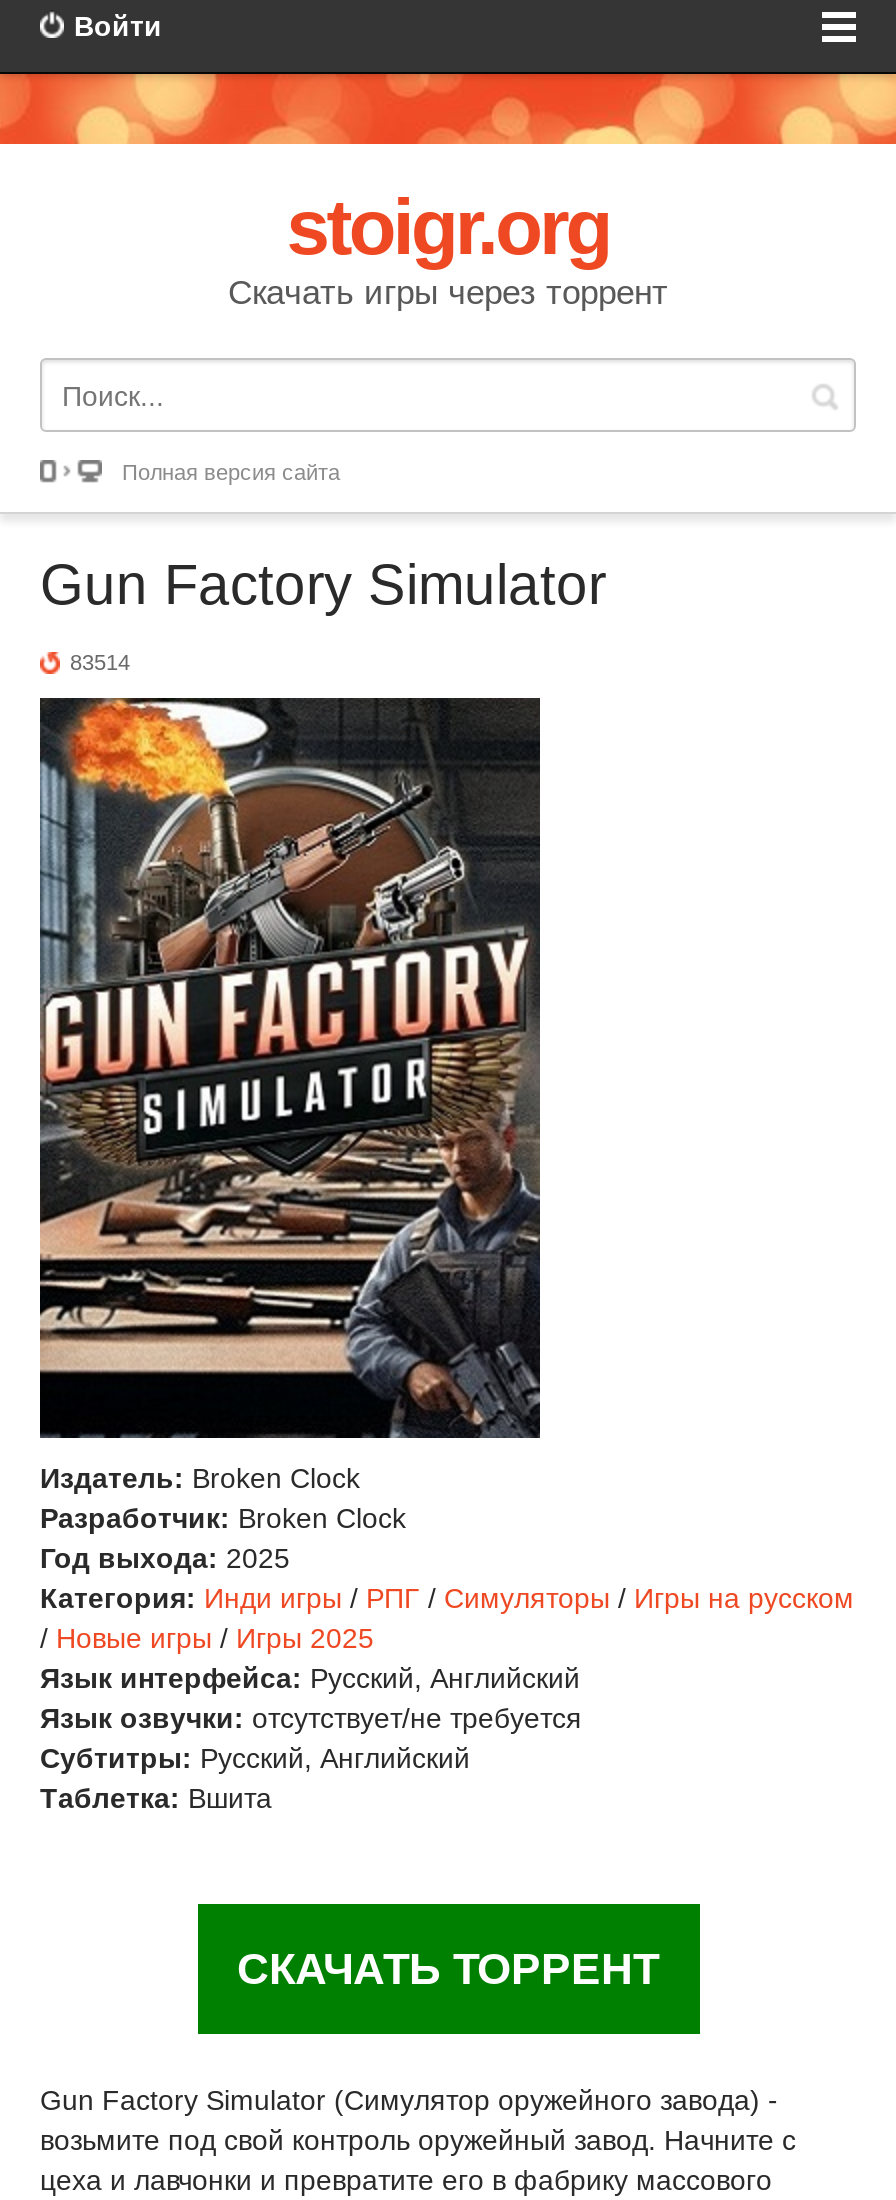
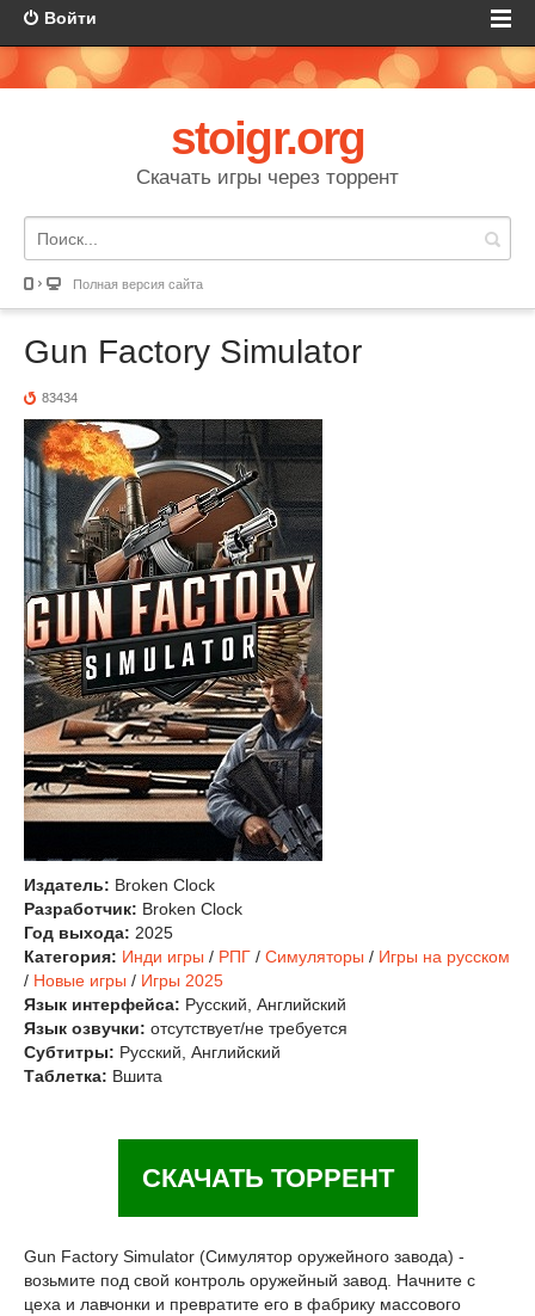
- 83514
+ 83434
